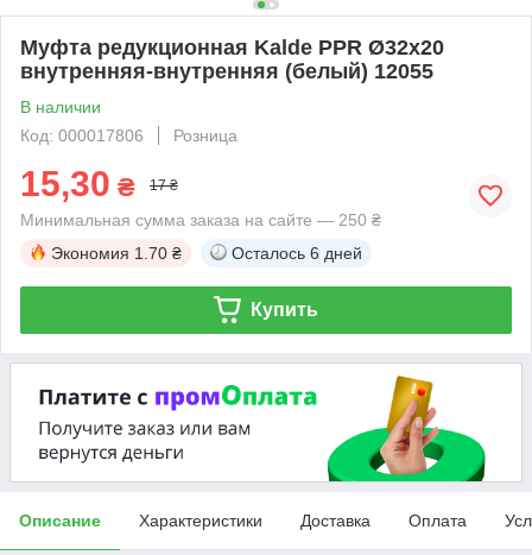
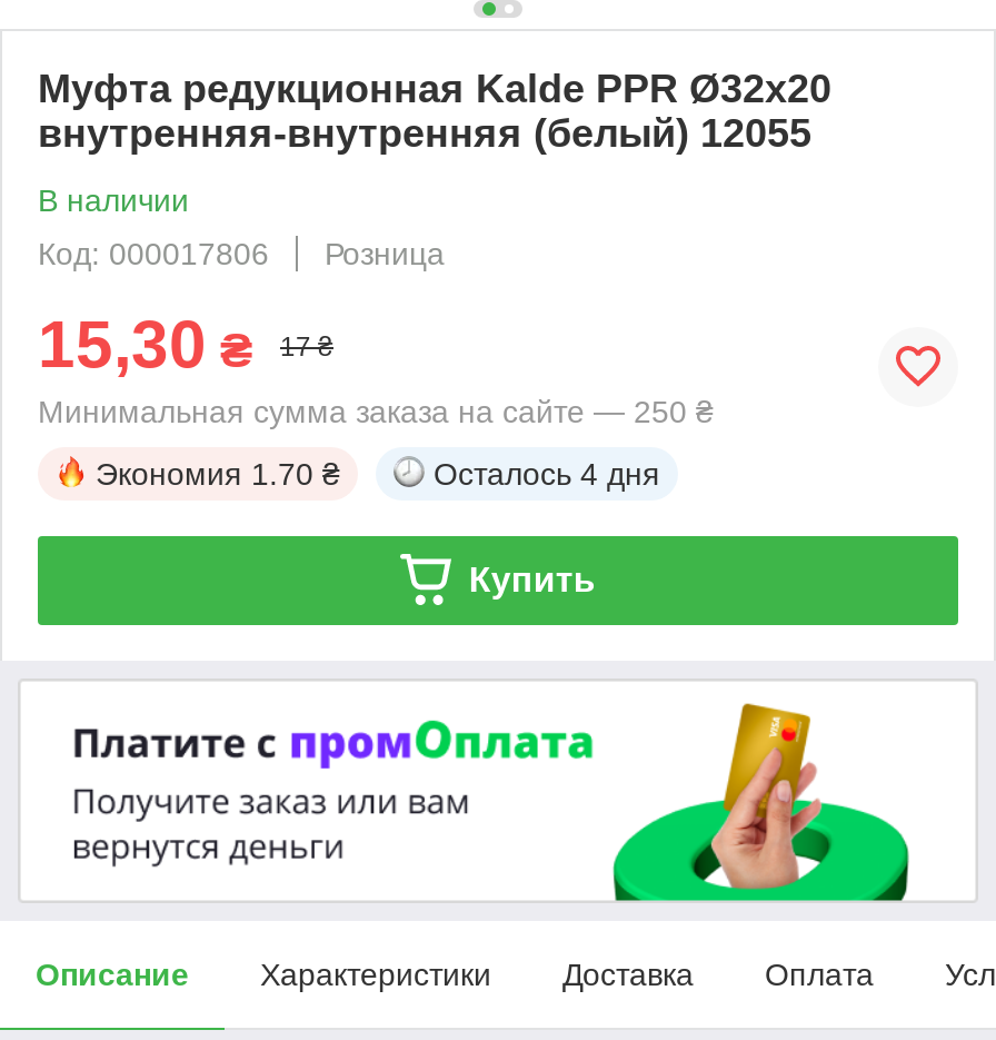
- Осталось 6 дней
+ Осталось 4 дня
